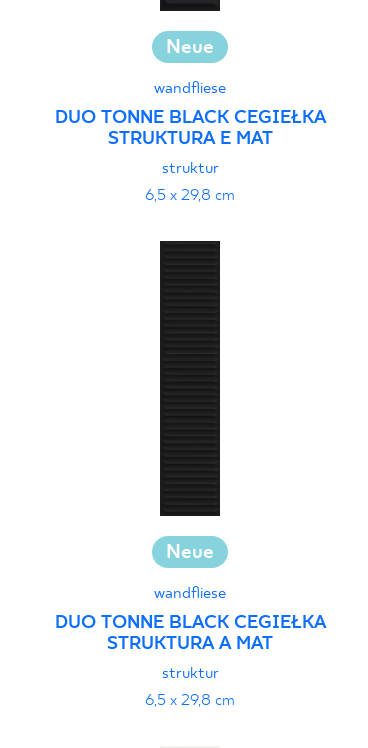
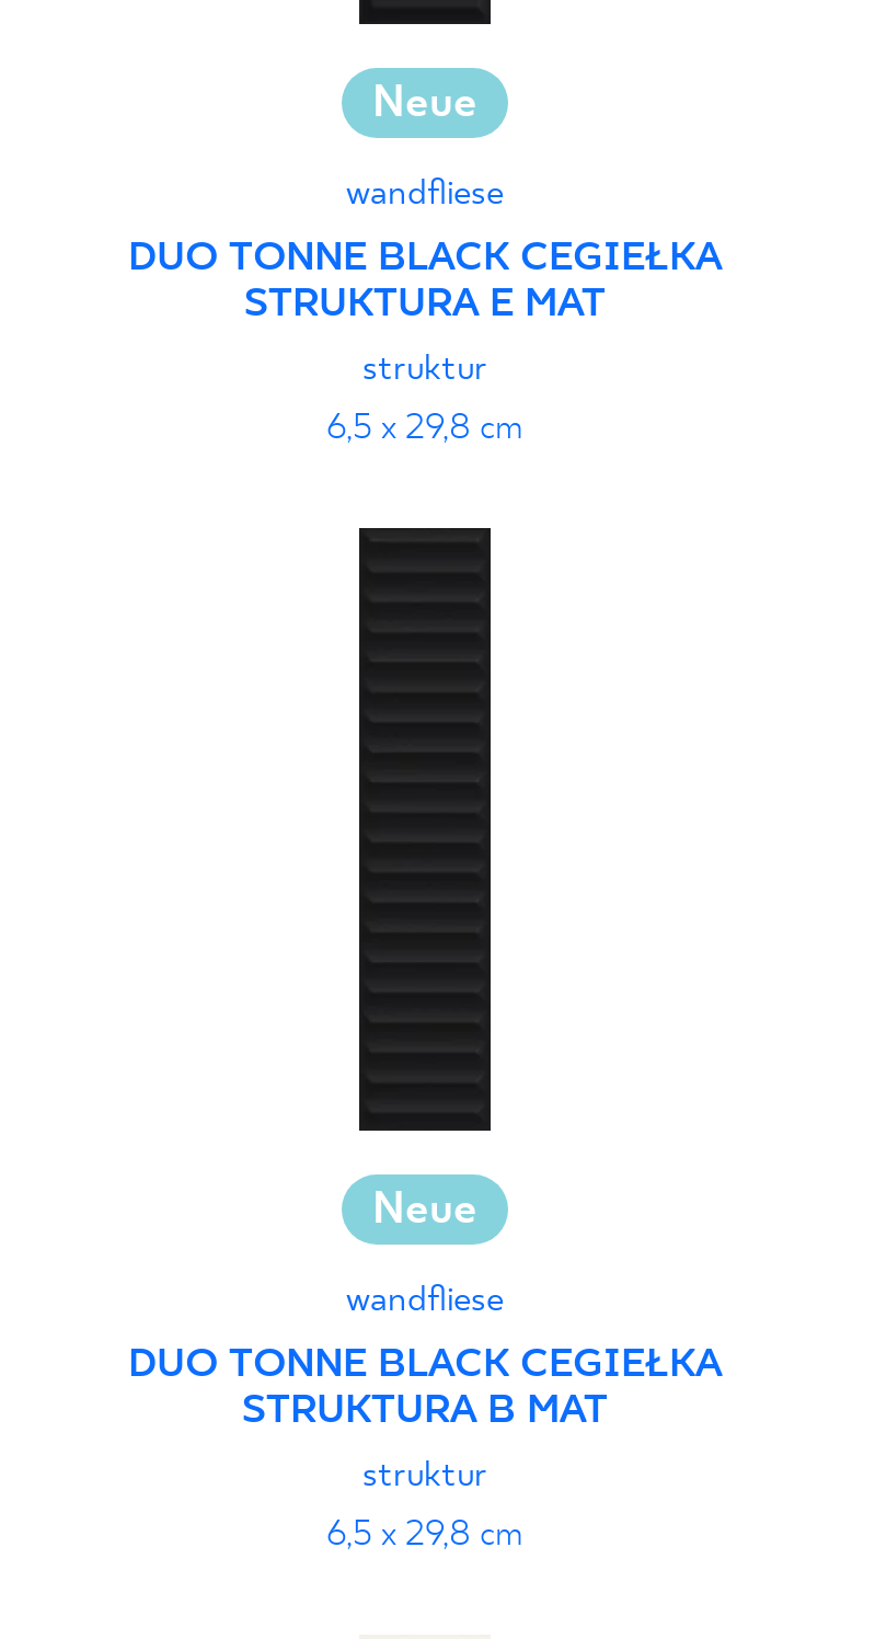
- STRUKTURA A MAT
+ STRUKTURA B MAT
